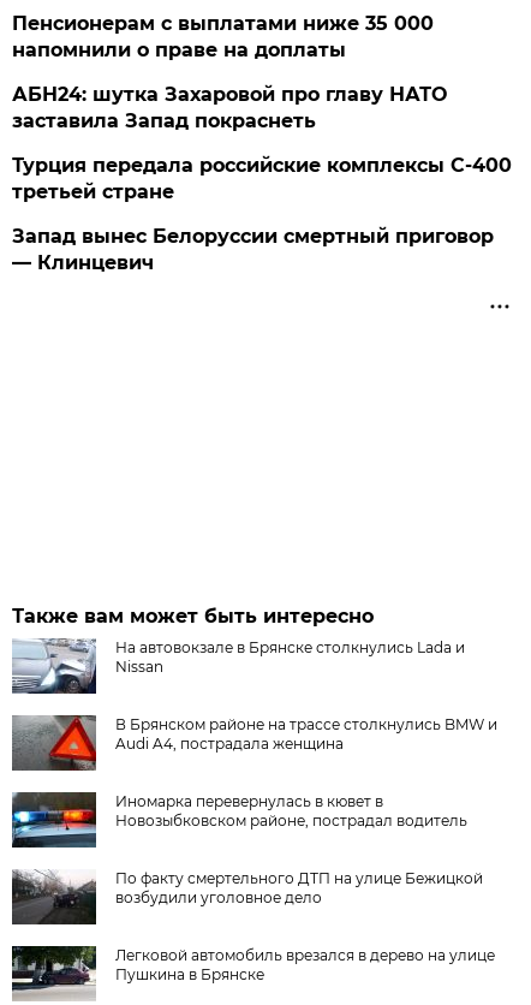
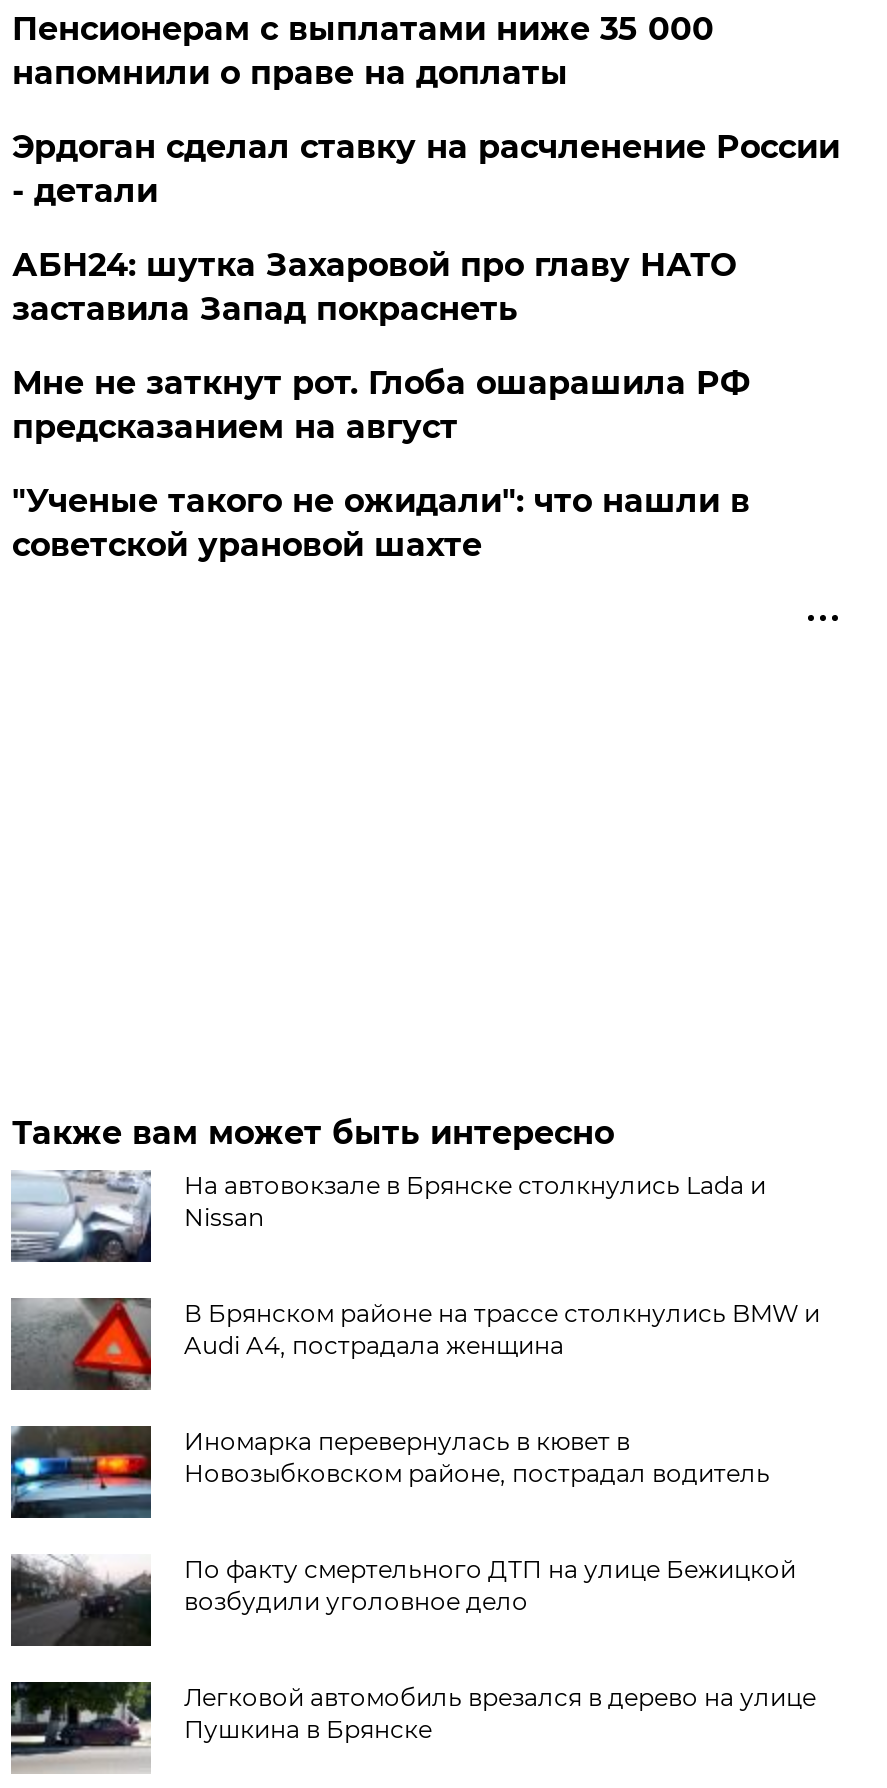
+ Эрдоган сделал ставку на расчленение России
+ - детали

- Турция передала российские комплексы С-400
- третьей стране
+ Мне не заткнут рот. Глоба ошарашила РФ
+ предсказанием на август

- Запад вынес Белоруссии смертный приговор
- — Клинцевич
+ "Ученые такого не ожидали": что нашли в
+ советской урановой шахте
